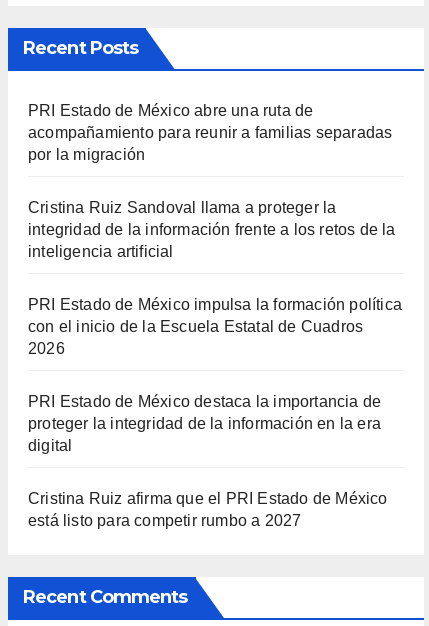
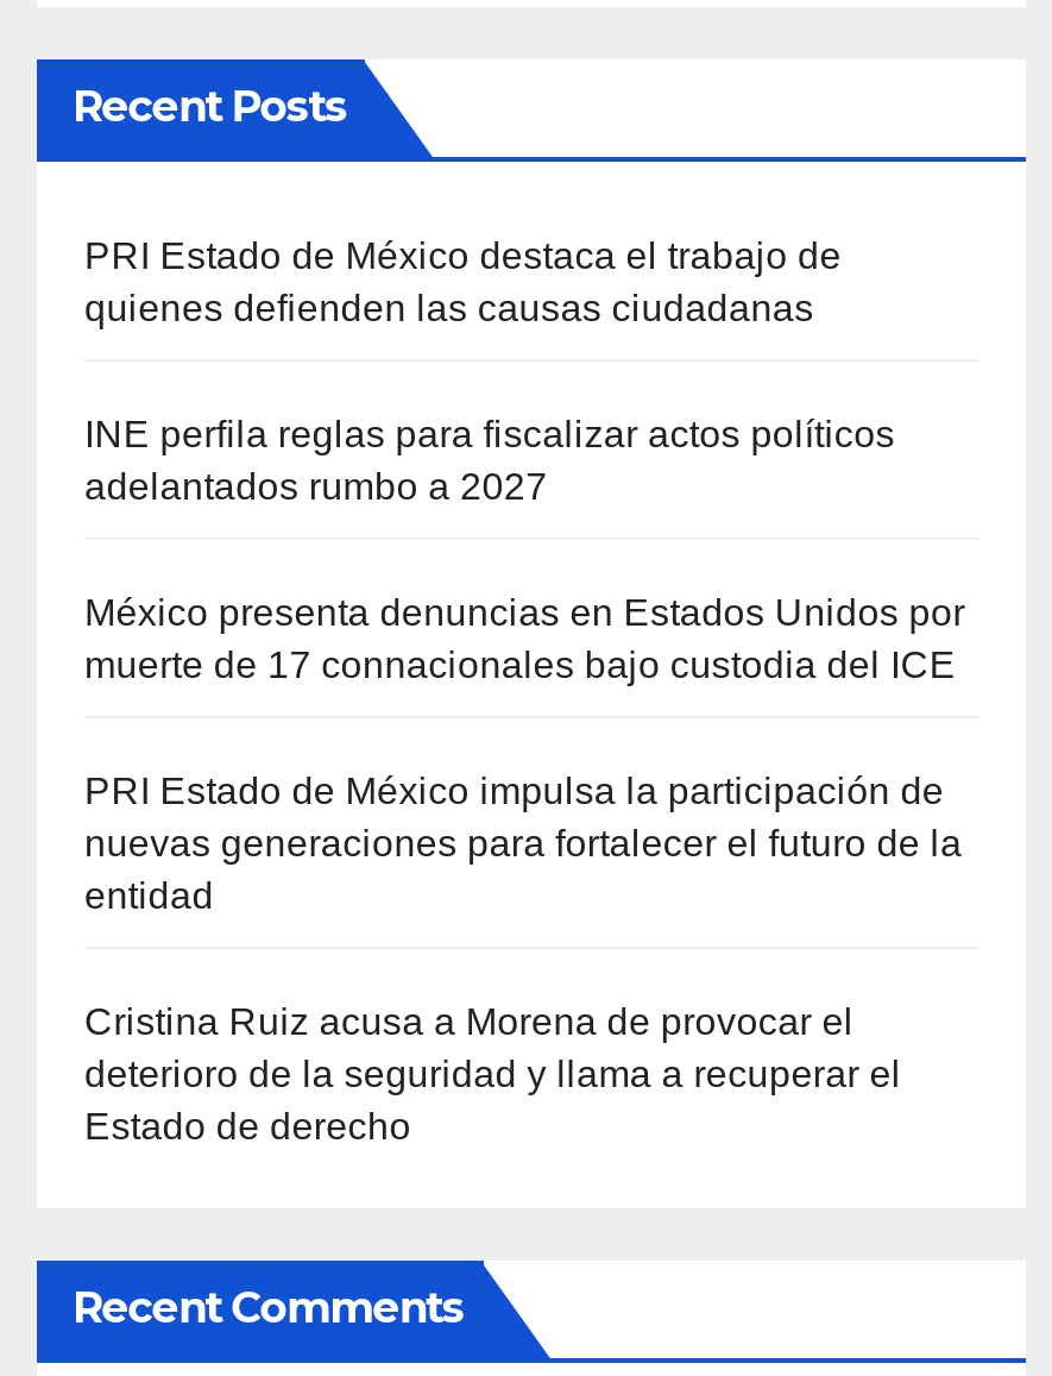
- PRI Estado de México abre una ruta de
- acompañamiento para reunir a familias separadas
- por la migración
+ PRI Estado de México destaca el trabajo de
+ quienes defienden las causas ciudadanas

- Cristina Ruiz Sandoval llama a proteger la
- integridad de la información frente a los retos de la
- inteligencia artificial
+ INE perfila reglas para fiscalizar actos políticos
+ adelantados rumbo a 2027

- PRI Estado de México impulsa la formación política
- con el inicio de la Escuela Estatal de Cuadros
- 2026
+ México presenta denuncias en Estados Unidos por
+ muerte de 17 connacionales bajo custodia del ICE

- PRI Estado de México destaca la importancia de
- proteger la integridad de la información en la era
- digital
+ PRI Estado de México impulsa la participación de
+ nuevas generaciones para fortalecer el futuro de la
+ entidad

- Cristina Ruiz afirma que el PRI Estado de México
- está listo para competir rumbo a 2027
+ Cristina Ruiz acusa a Morena de provocar el
+ deterioro de la seguridad y llama a recuperar el
+ Estado de derecho
